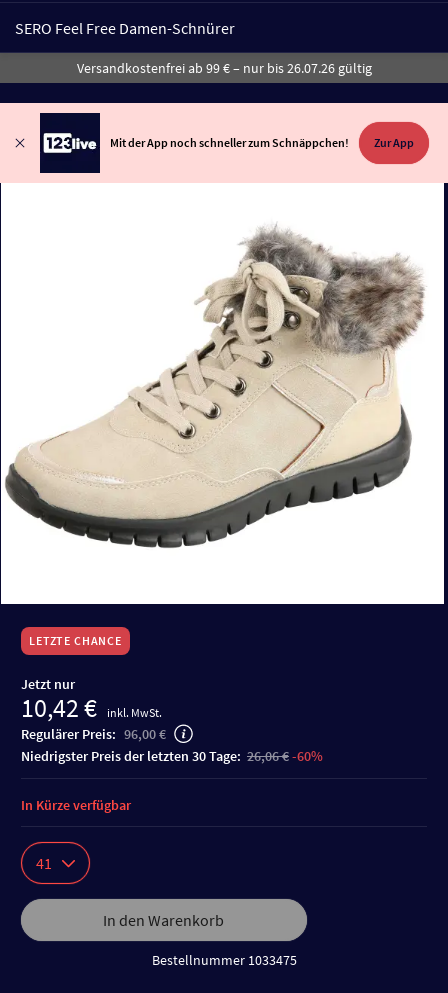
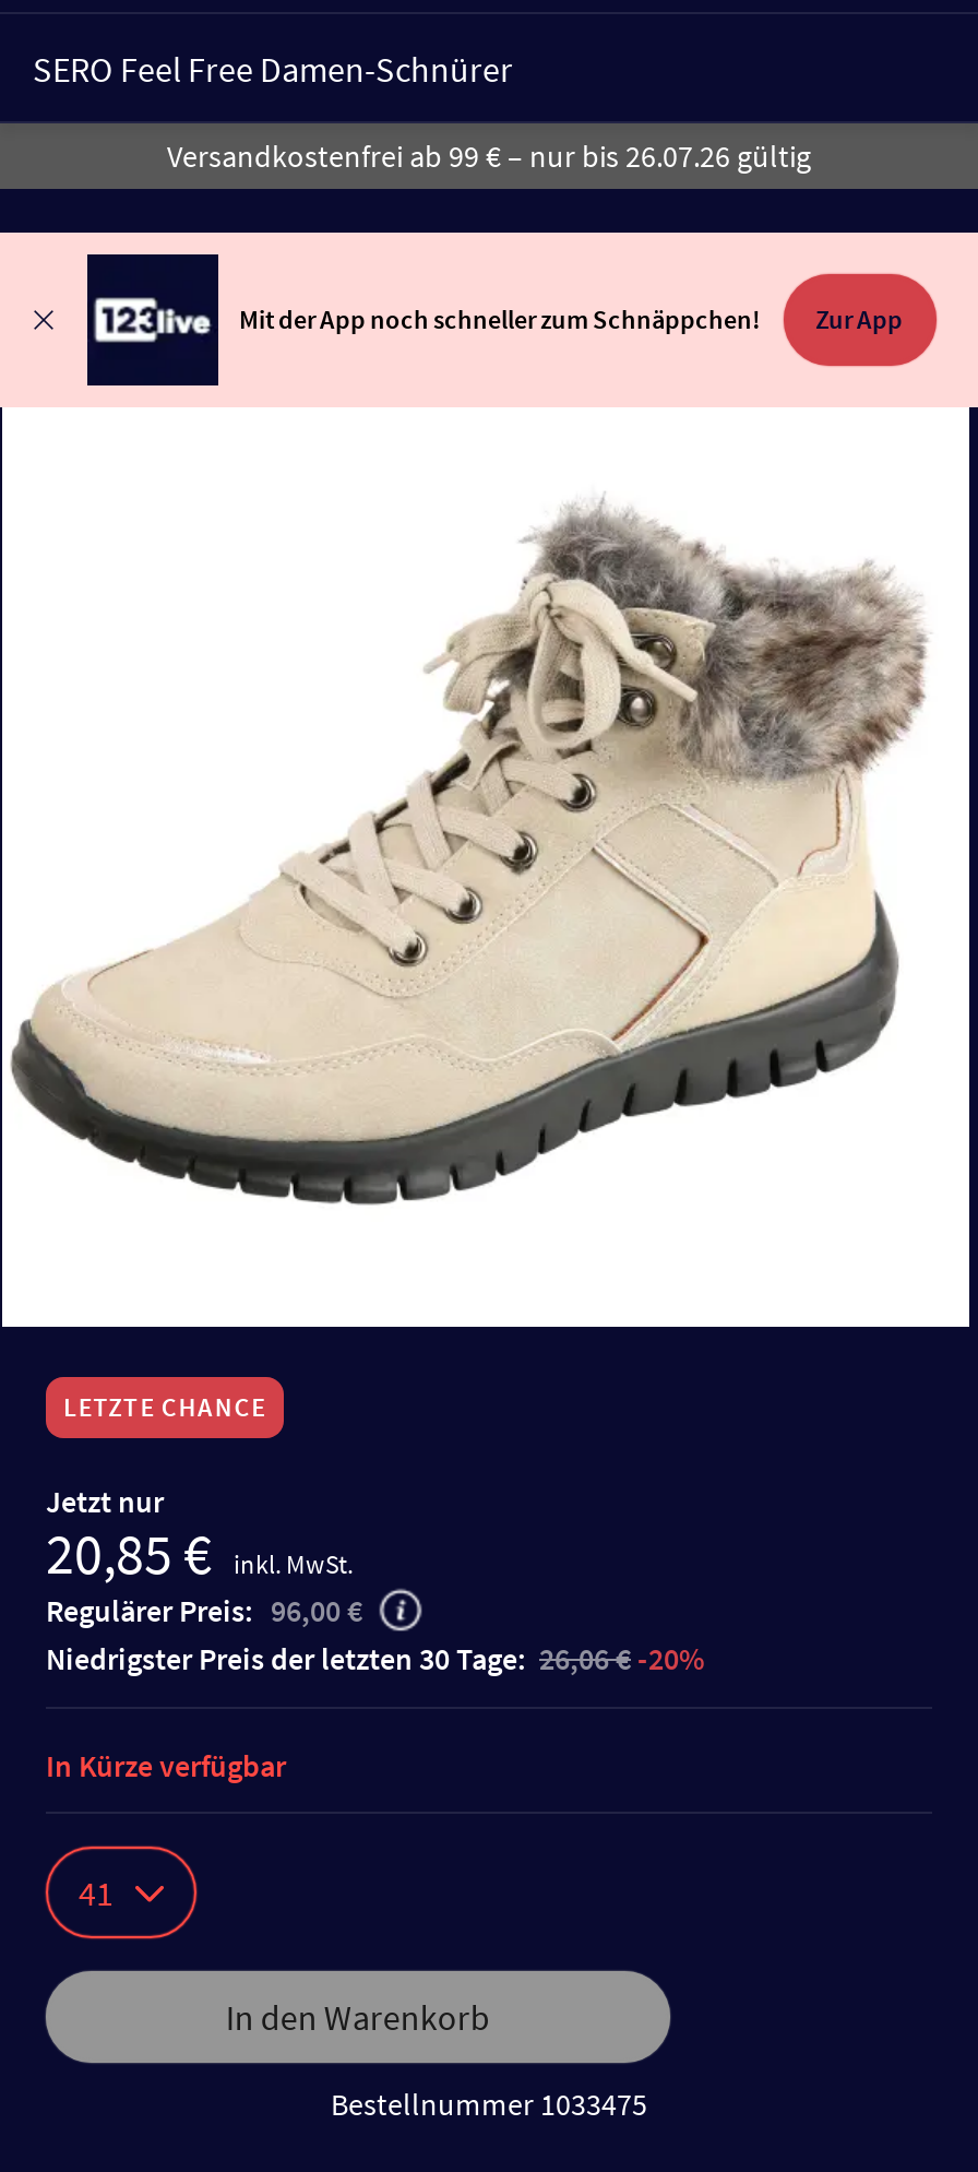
- 10,42 € inkl. MwSt.
+ 20,85 € inkl. MwSt.

- niedrigster Preis der letzten 30 Tage: 26,06 € -60%
+ niedrigster Preis der letzten 30 Tage: 26,06 € -20%
